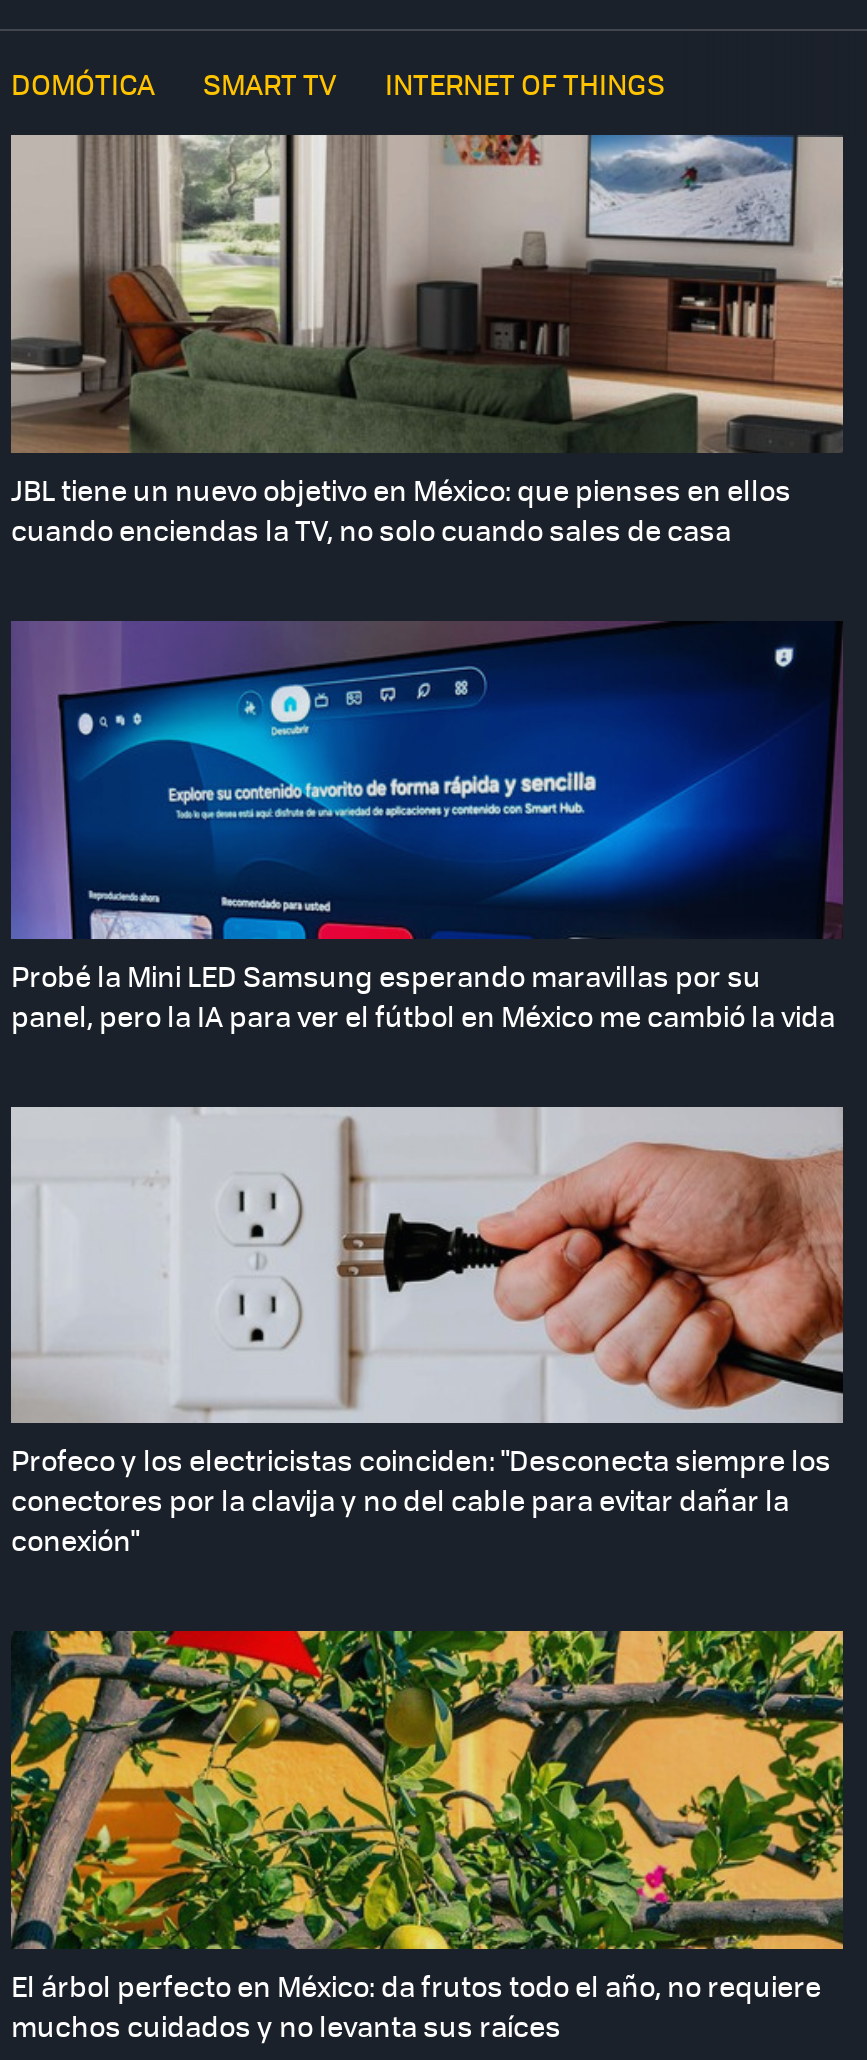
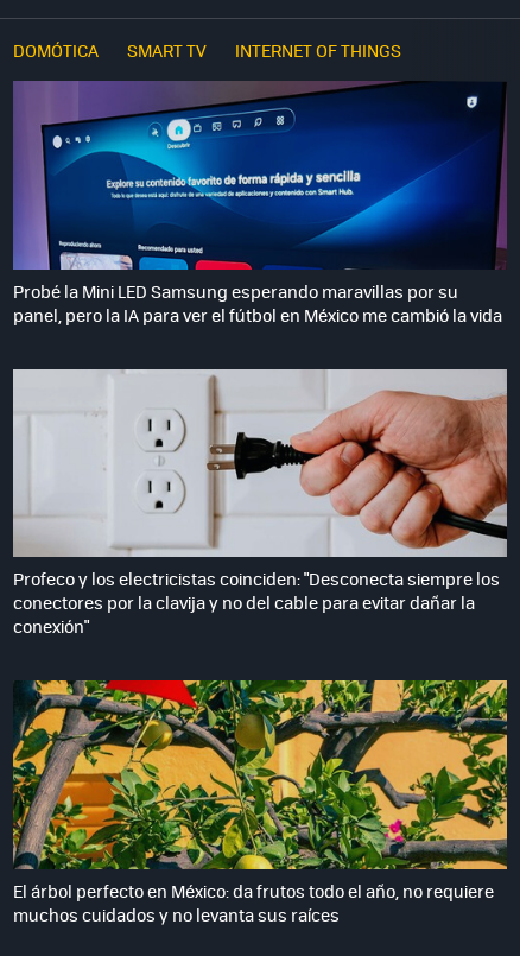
- [image]
- JBL tiene un nuevo objetivo en México: que pienses en ellos
- cuando enciendas la TV, no solo cuando sales de casa
